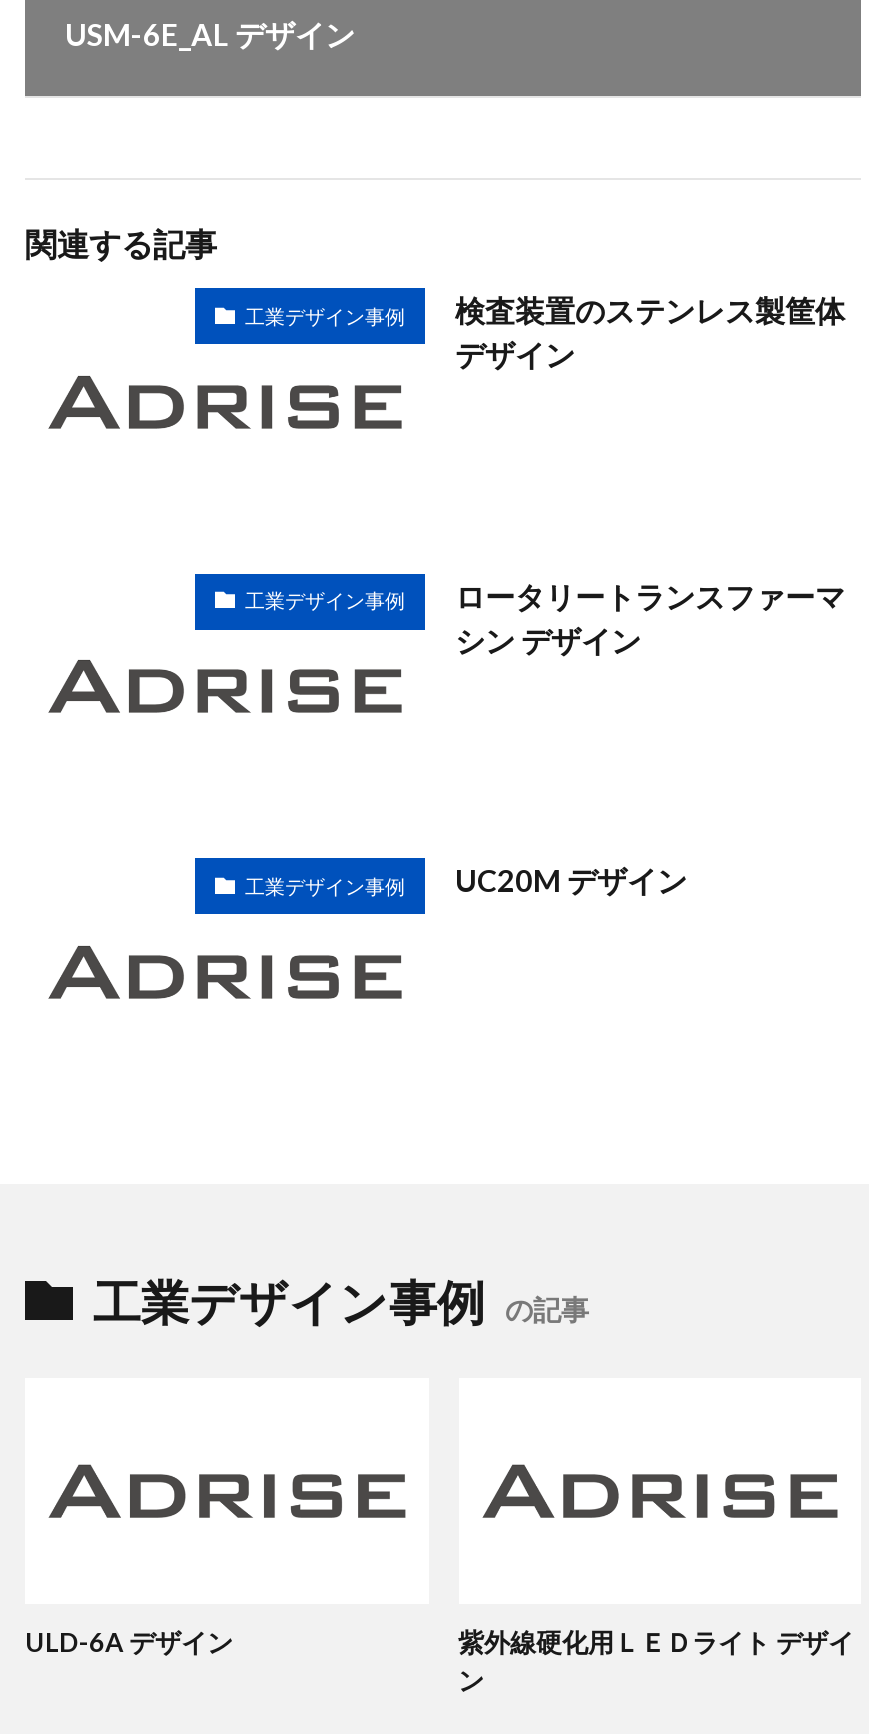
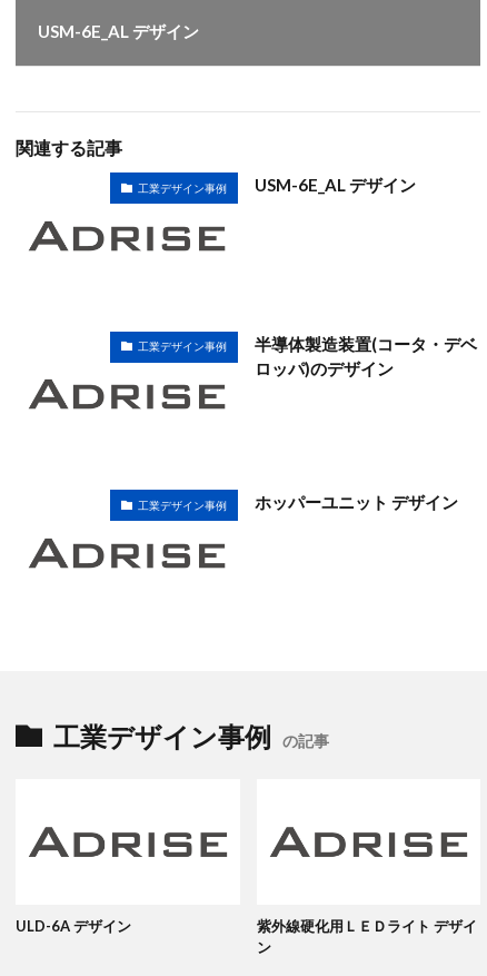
- 検査装置のステンレス製筐体
- デザイン
+ USM-6E_AL デザイン

- ロータリートランスファーマ
- シン デザイン
+ 半導体製造装置(コータ・デベ
+ ロッパ)のデザイン

- UC20M デザイン
+ ホッパーユニット デザイン
